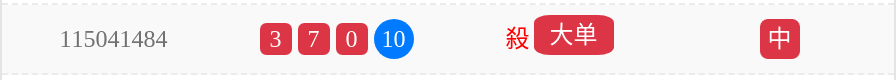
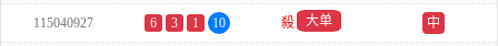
- 115041484
+ 115040927
+ 6

- 7
- 0
+ 1
